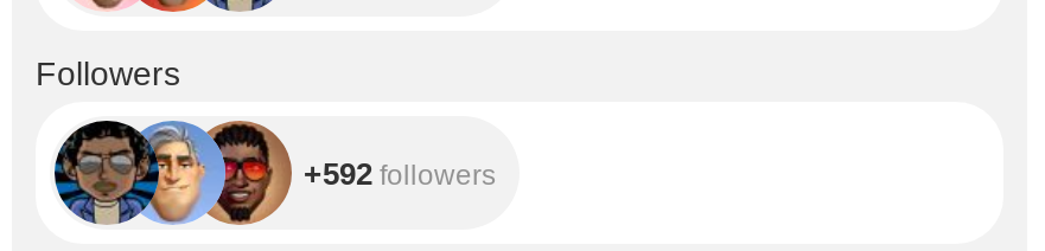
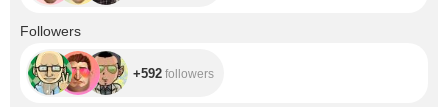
- [image]
+ [image]
